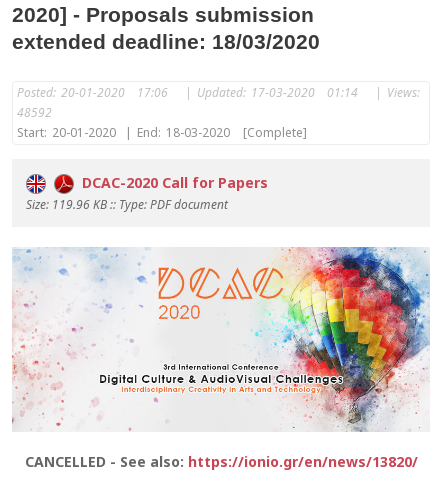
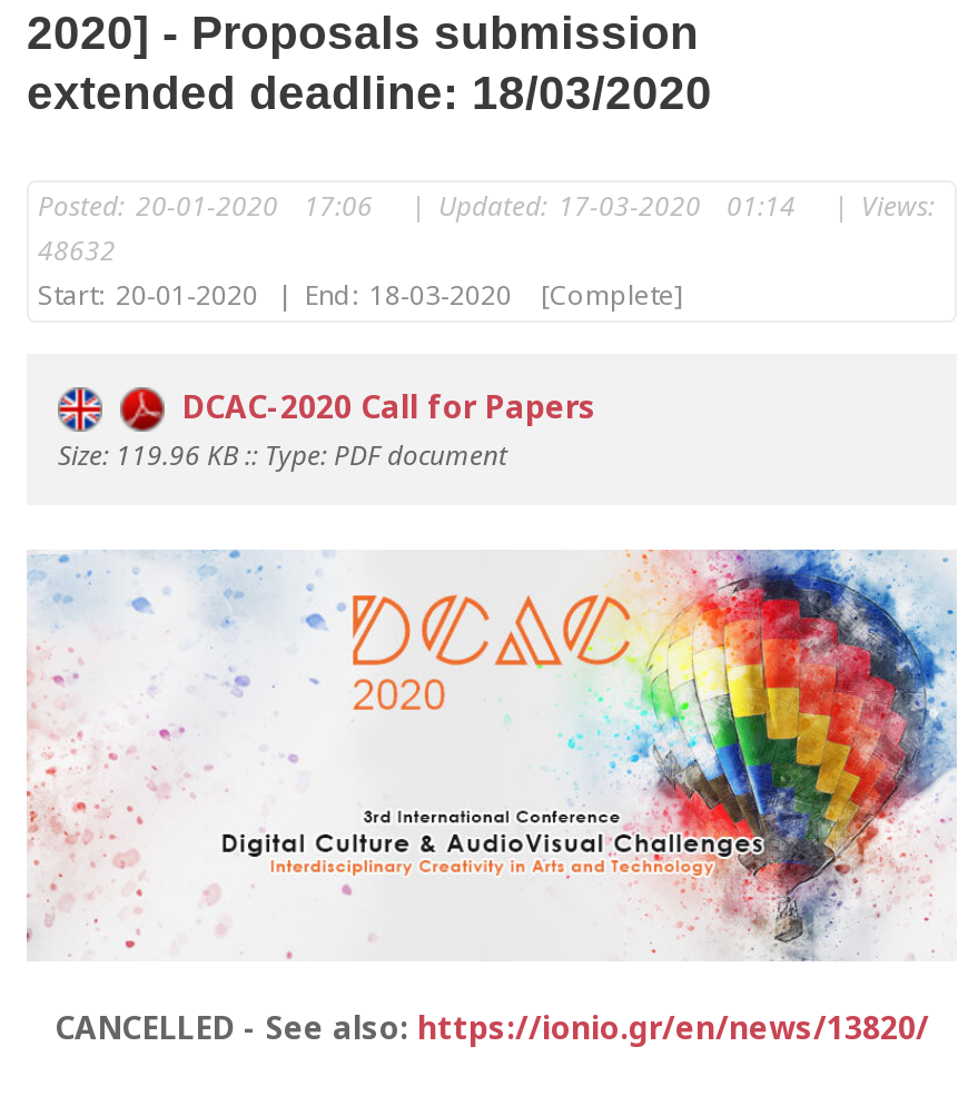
- 48592
+ 48632
